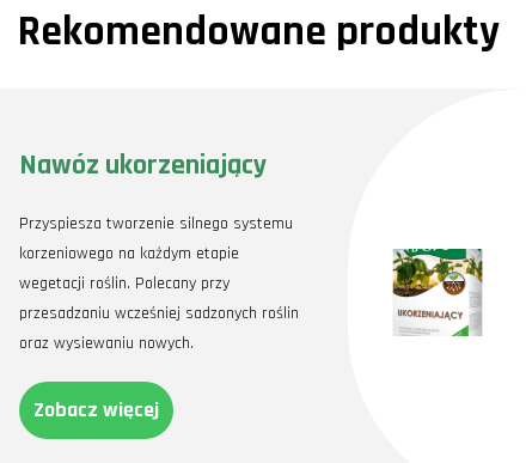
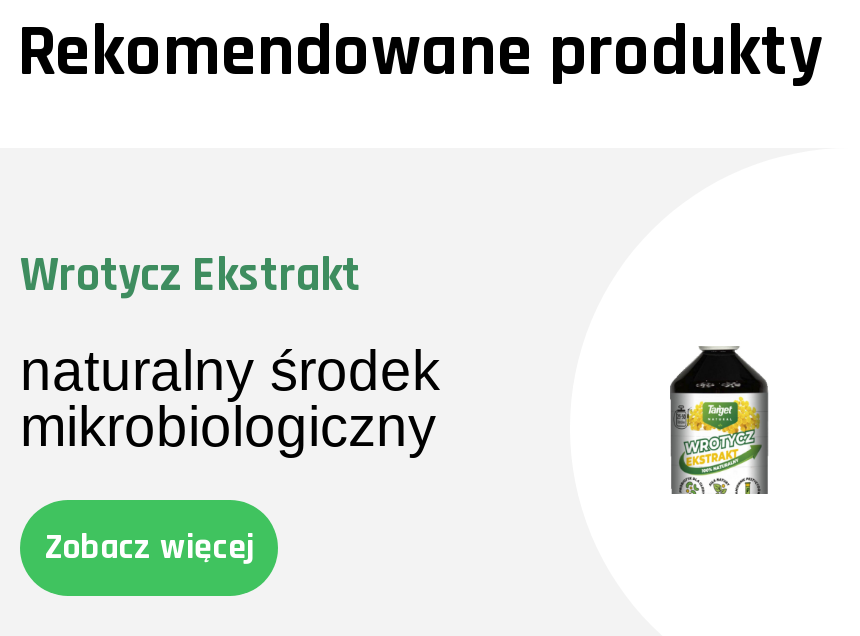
- Nawóz ukorzeniający
+ Wrotycz Ekstrakt

- Przyspiesza tworzenie silnego systemu
- korzeniowego na każdym etapie
- wegetacji roślin. Polecany przy
- przesadzaniu wcześniej sadzonych roślin
- oraz wysiewaniu nowych.
+ naturalny środek
+ mikrobiologiczny

- [image]
+ [image]
